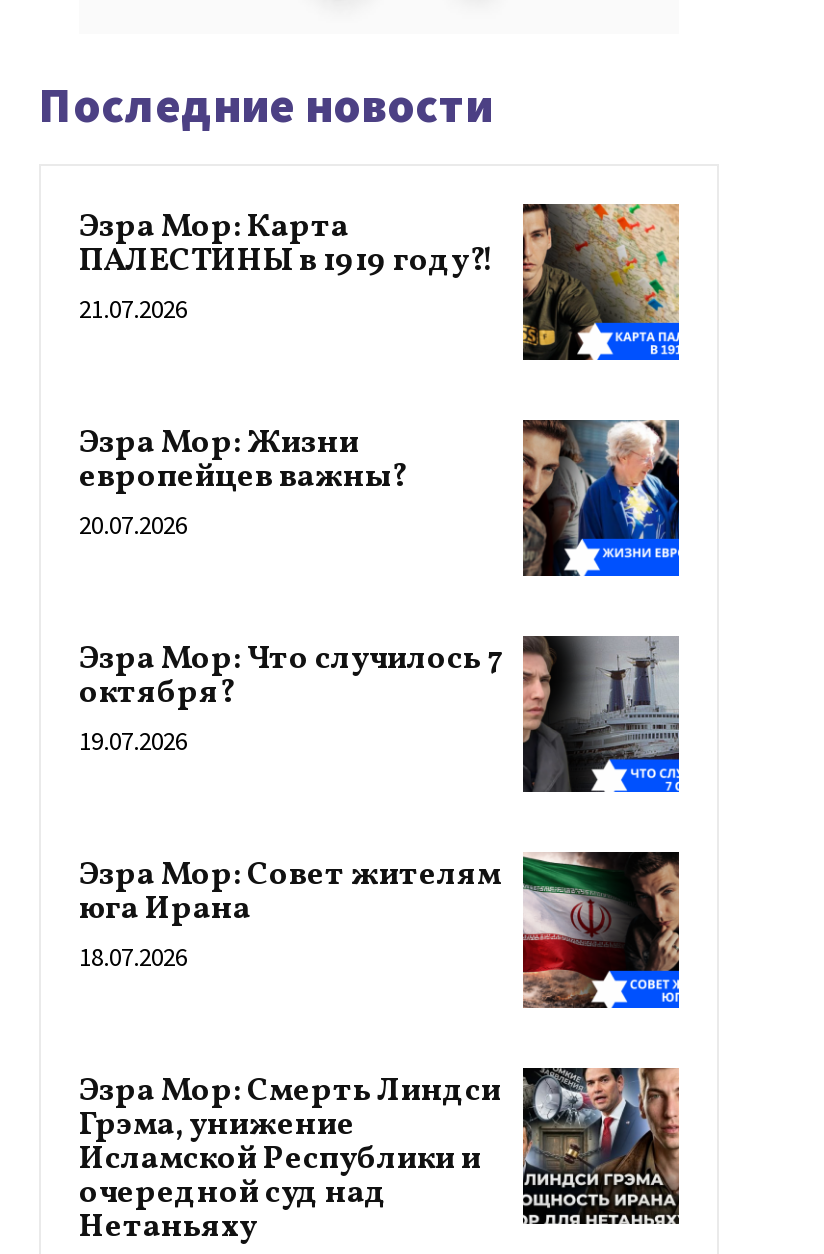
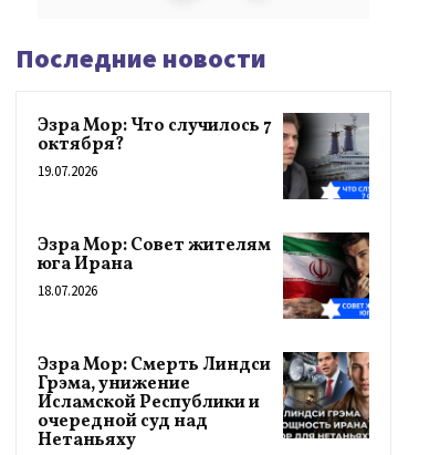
- [image]
- Эзра Мор: Карта
- ПАЛЕСТИНЫ в 1919 году?!
- 21.07.2026
- Эзра Мор: Жизни
- европейцев важны?
- 20.07.2026

- [image]
